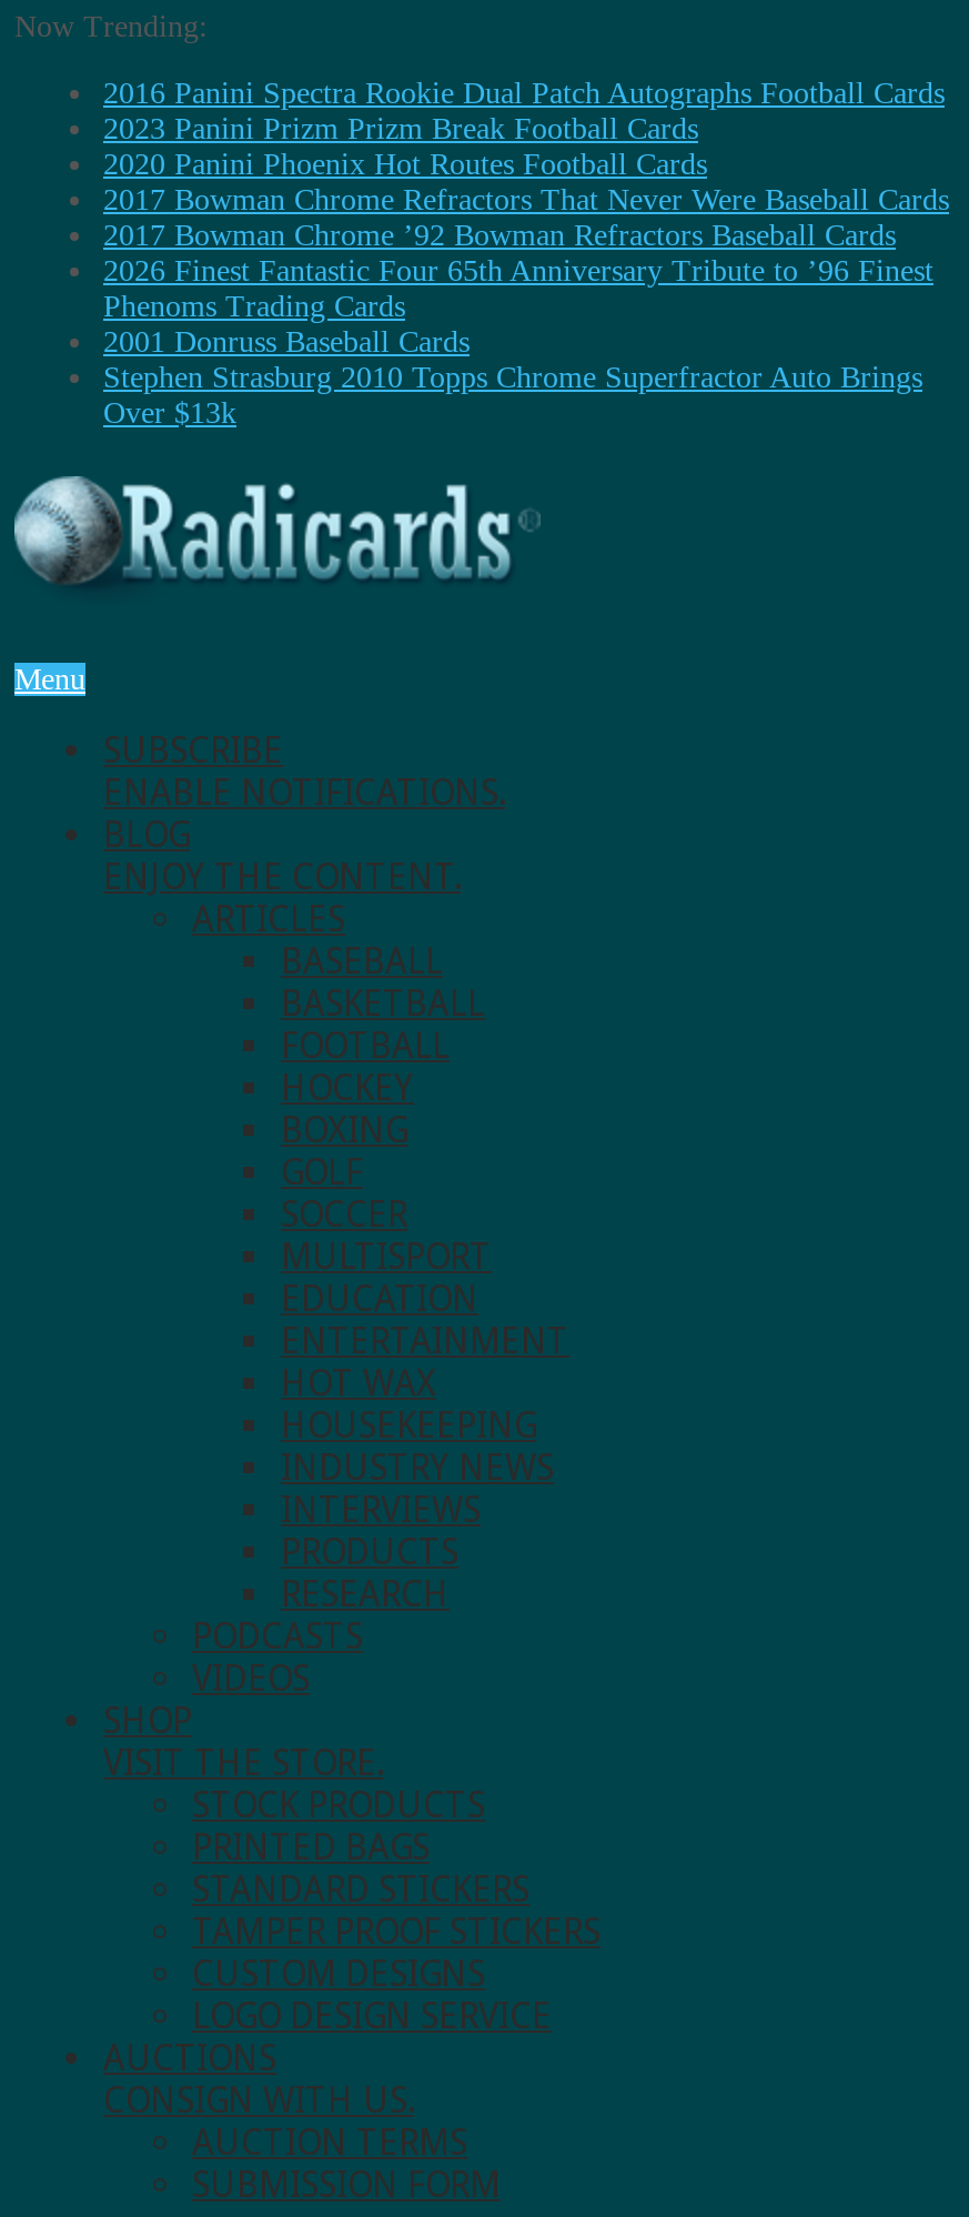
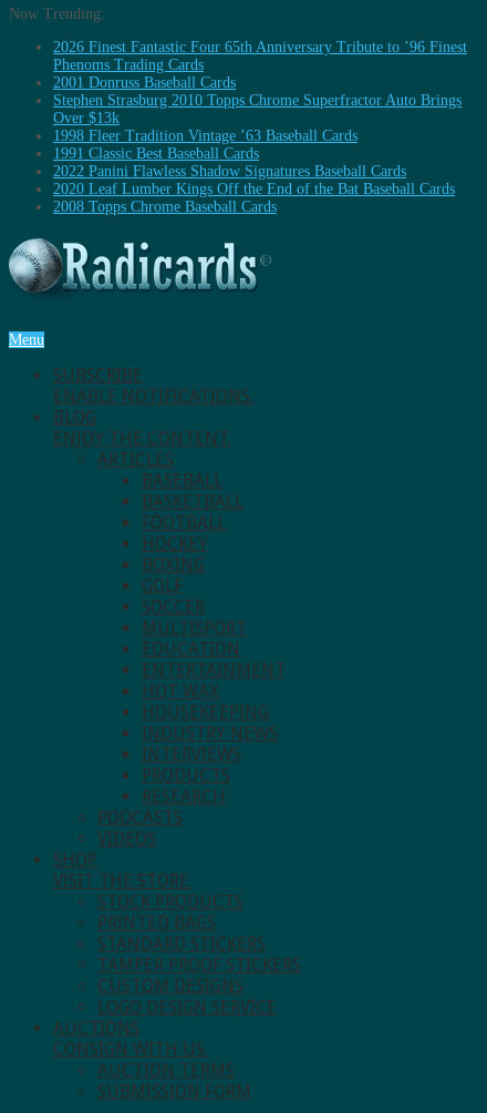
- 2016 Panini Spectra Rookie Dual Patch Autographs Football Cards
- 2023 Panini Prizm Prizm Break Football Cards
- 2020 Panini Phoenix Hot Routes Football Cards
- 2017 Bowman Chrome Refractors That Never Were Baseball Cards
- 2017 Bowman Chrome ’92 Bowman Refractors Baseball Cards

moved up: 2026 Finest Fantastic Four 65th Anniversary Tribute to ’96 Finest | Phenoms Trading Cards | 2001 Donruss Baseball Cards | Stephen Strasburg 2010 Topps Chrome Superfractor Auto Brings | Over $13k

+ 1998 Fleer Tradition Vintage ’63 Baseball Cards
+ 1991 Classic Best Baseball Cards
+ 2022 Panini Flawless Shadow Signatures Baseball Cards
+ 2020 Leaf Lumber Kings Off the End of the Bat Baseball Cards
+ 2008 Topps Chrome Baseball Cards
